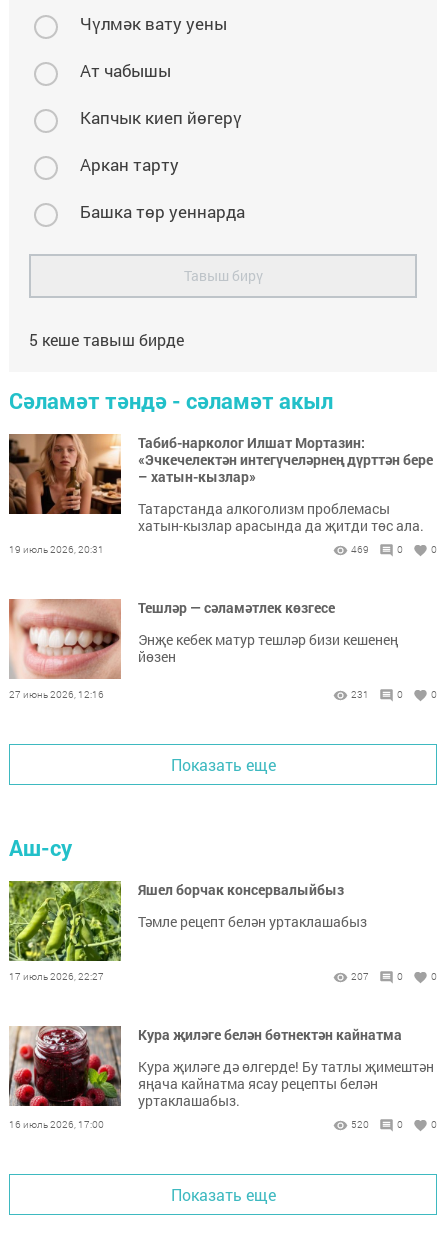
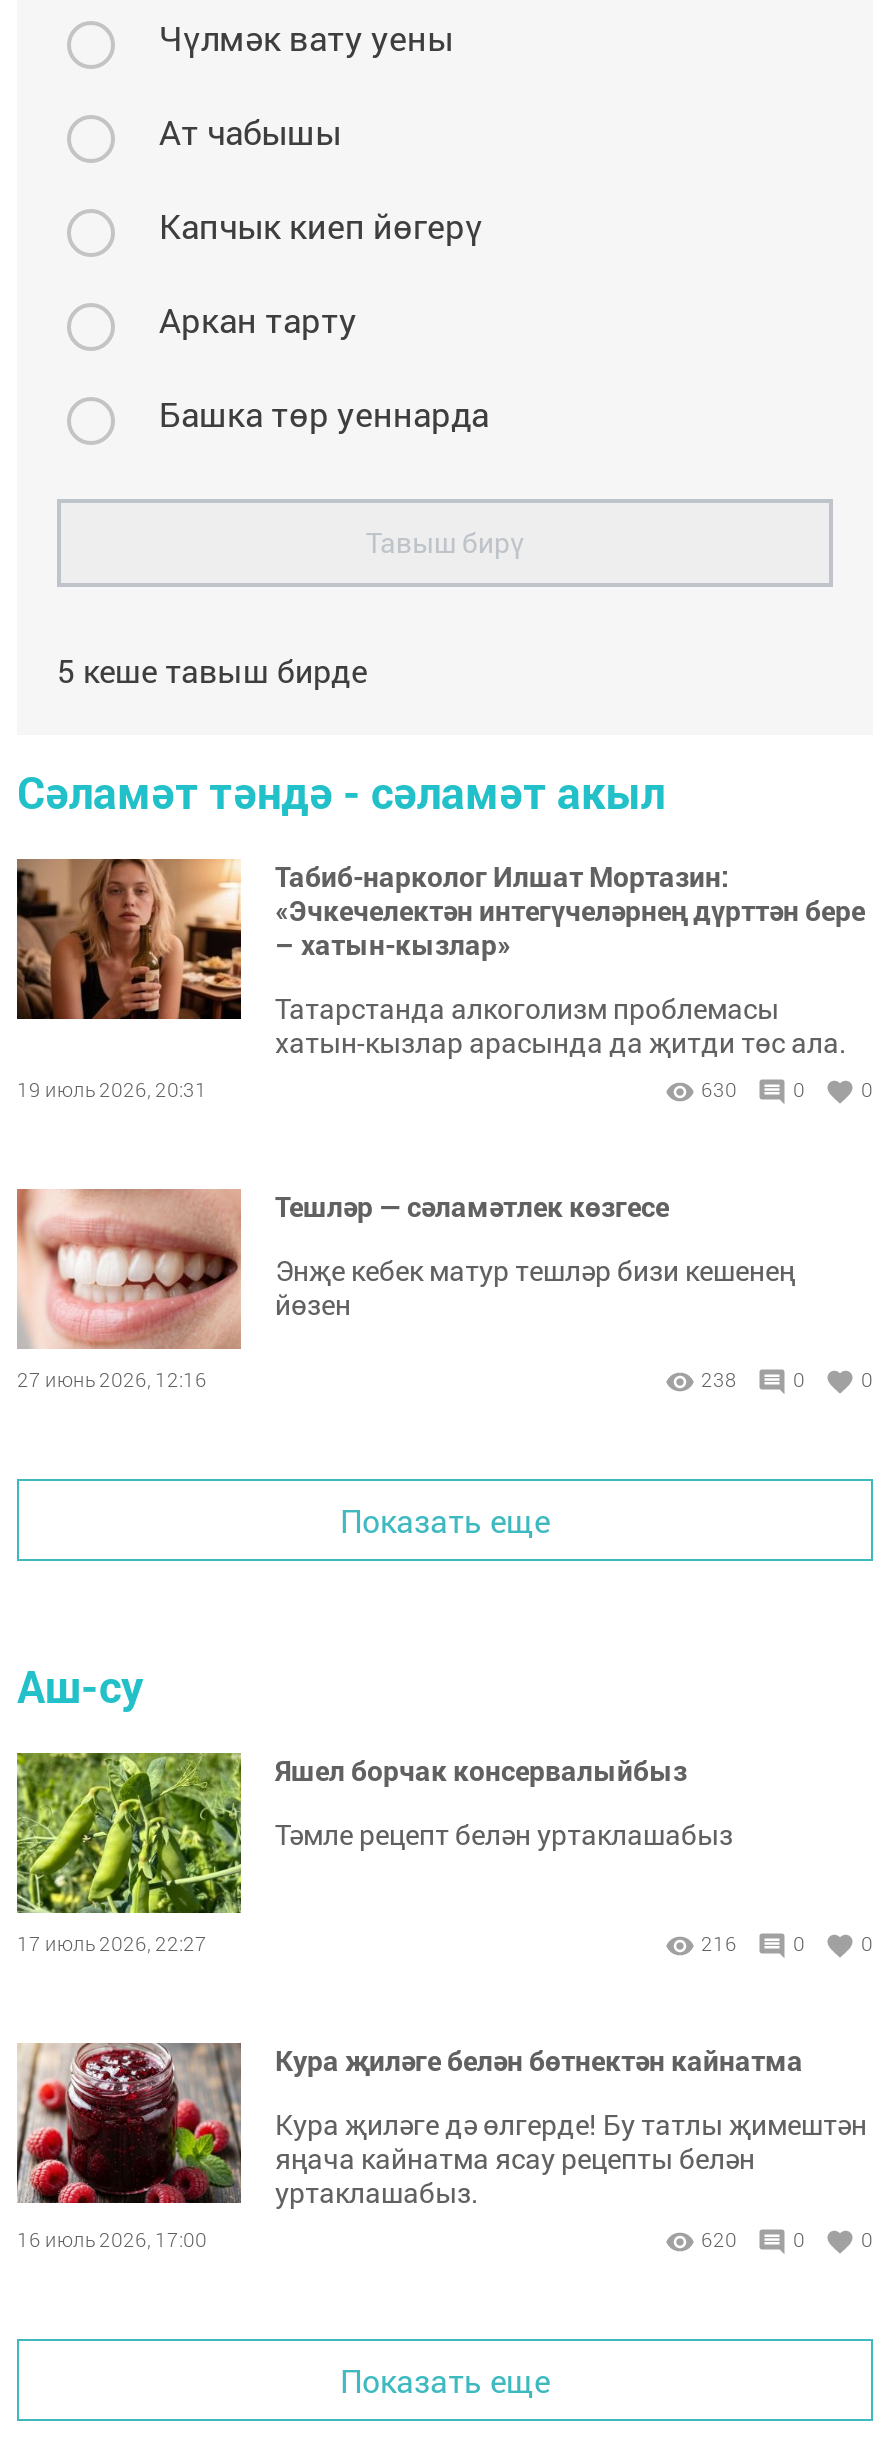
- 469
+ 630

- 231
+ 238

- 207
+ 216

- 520
+ 620
